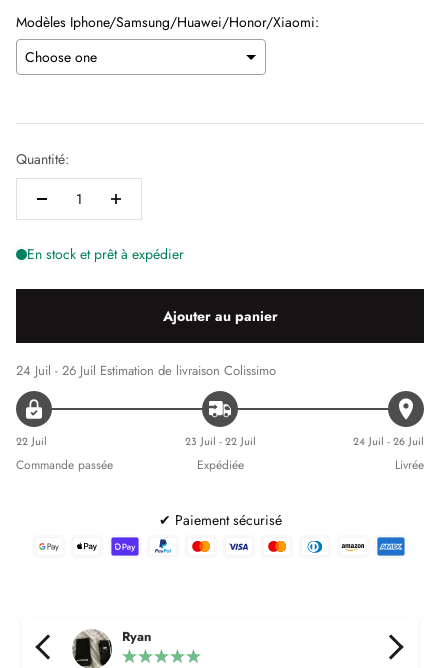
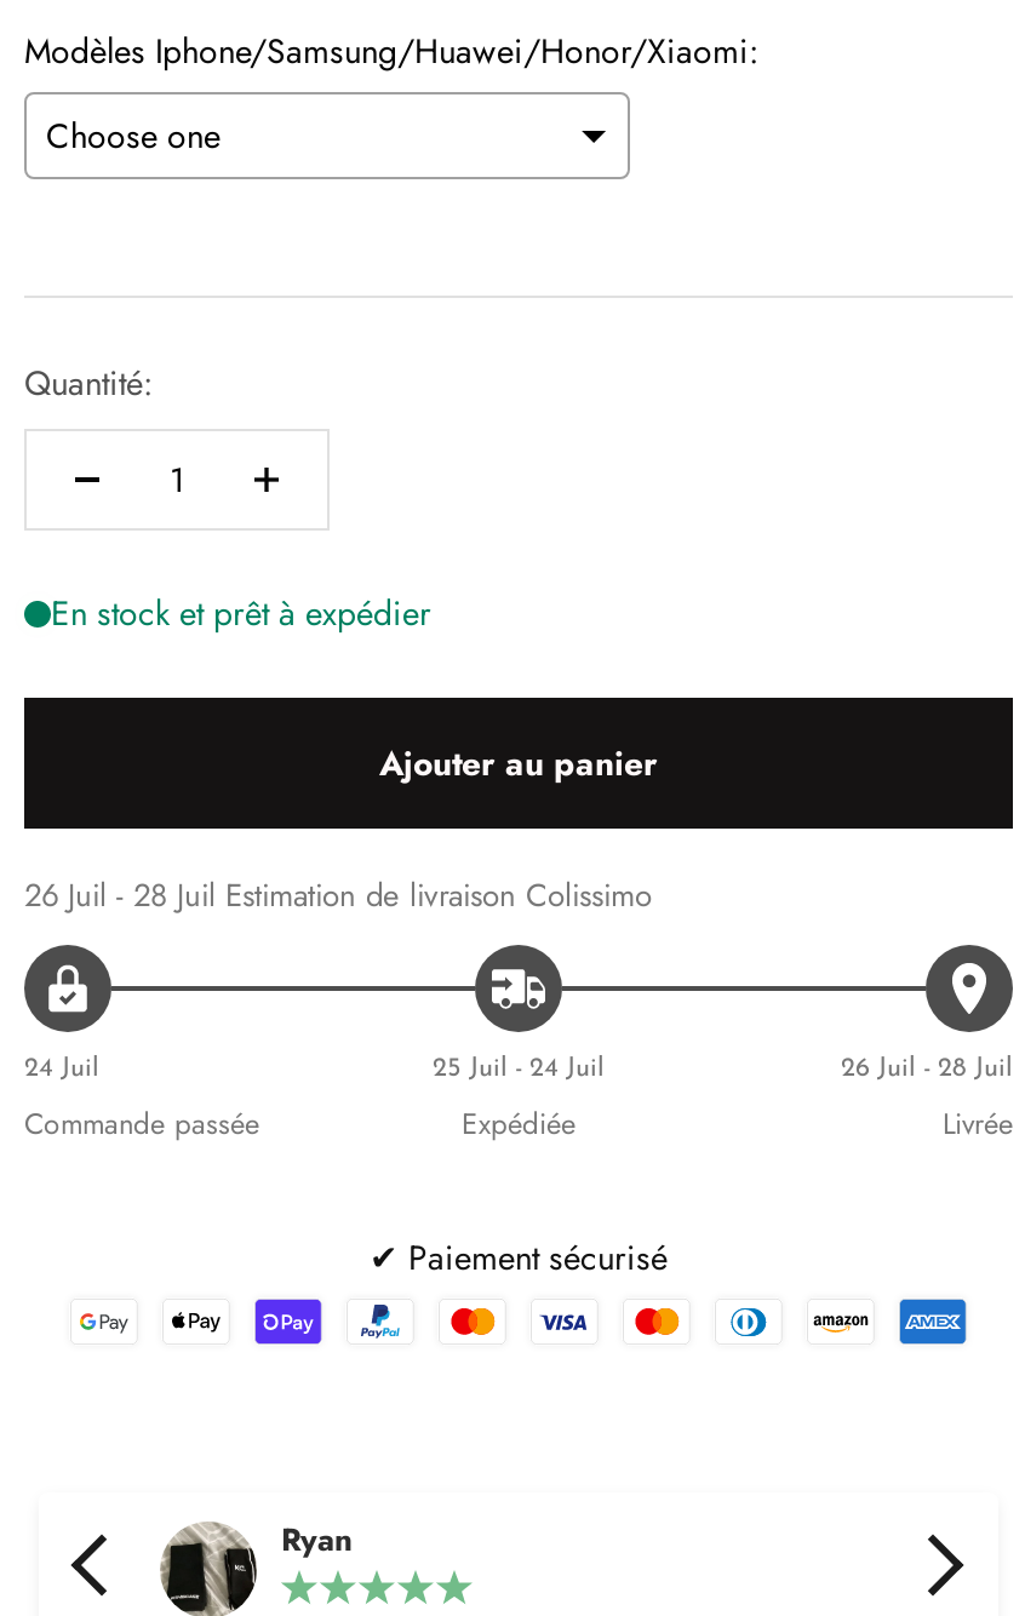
- 24 Juil - 26 Juil Estimation de livraison Colissimo
+ 26 Juil - 28 Juil Estimation de livraison Colissimo

- 22 Juil
+ 24 Juil

- 23 Juil - 22 Juil
+ 25 Juil - 24 Juil

- 24 Juil - 26 Juil
+ 26 Juil - 28 Juil
